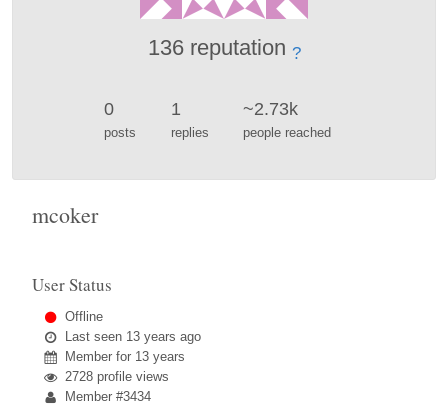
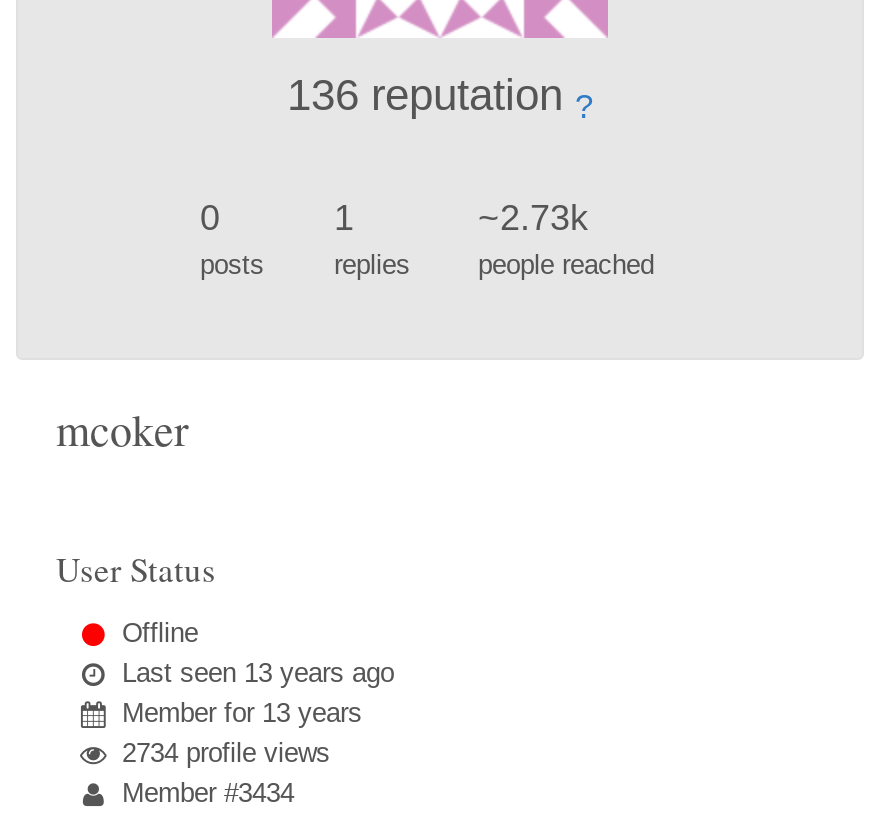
- 2728 profile views
+ 2734 profile views
